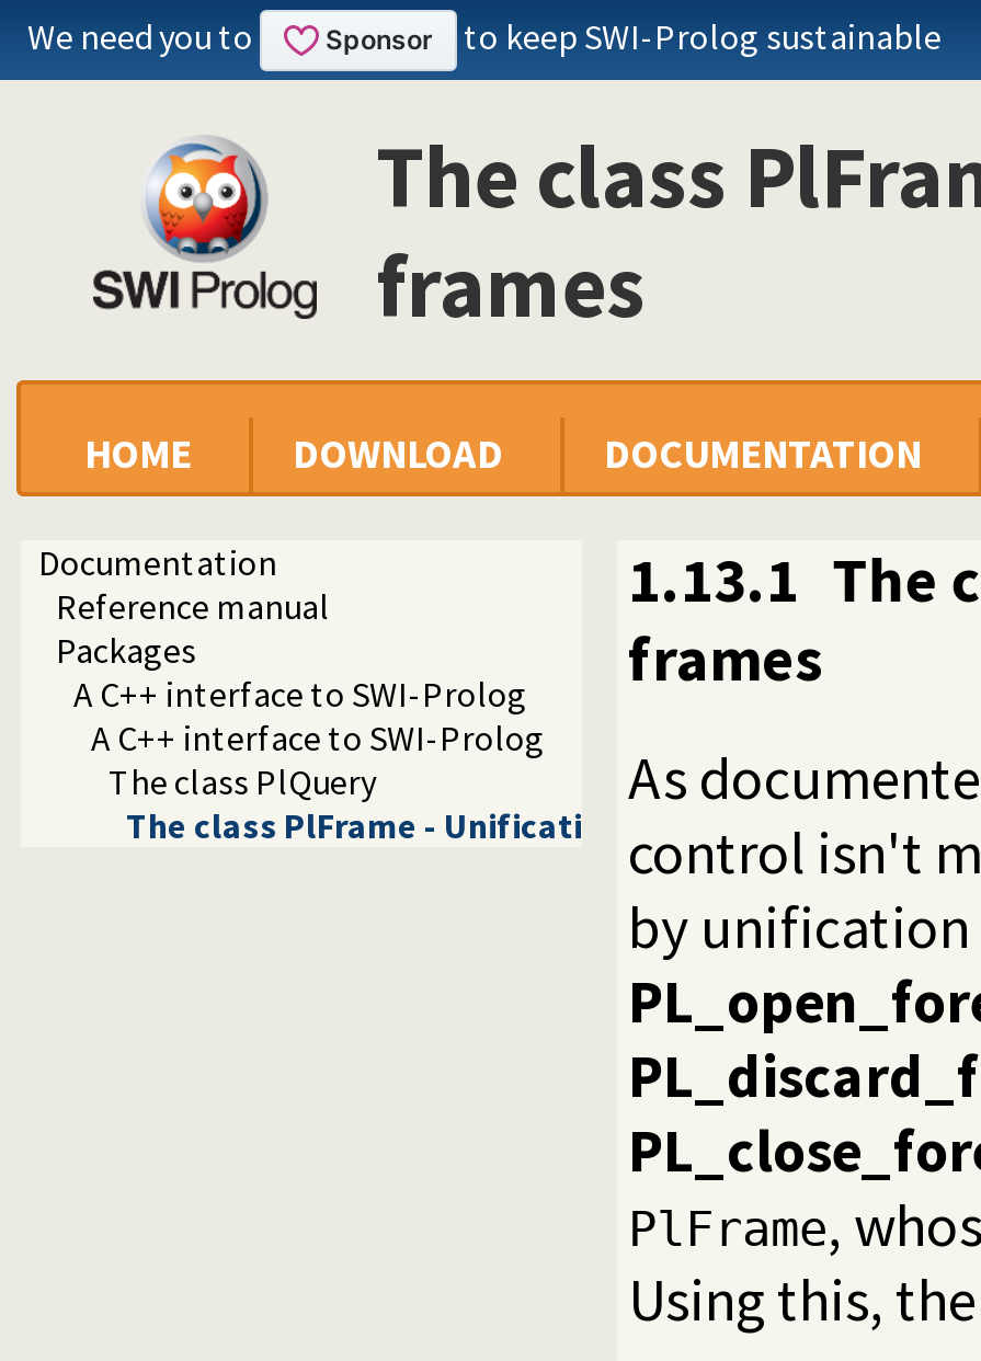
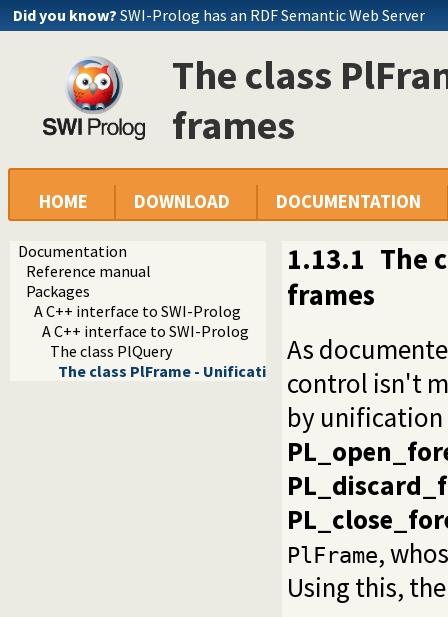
- We need you to
- to keep SWI-Prolog sustainable
+ Did you know? SWI-Prolog has an RDF Semantic Web Server
